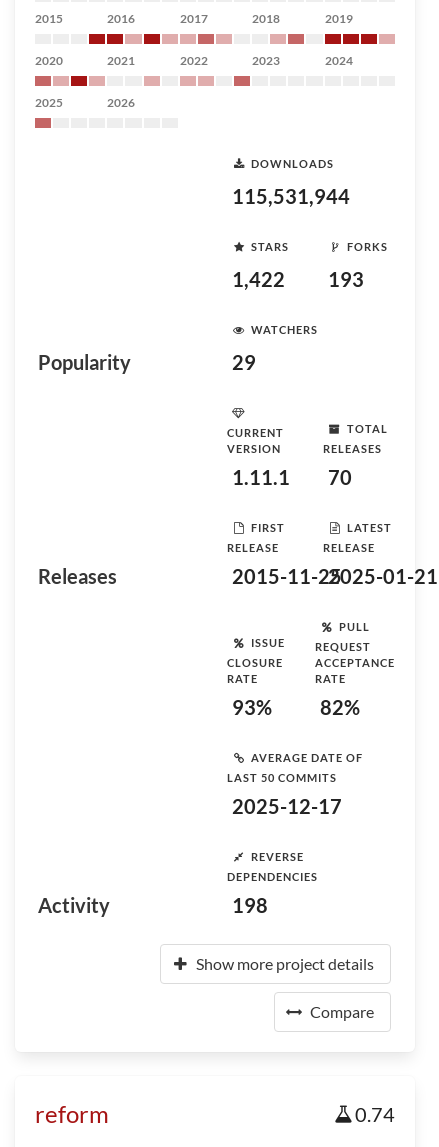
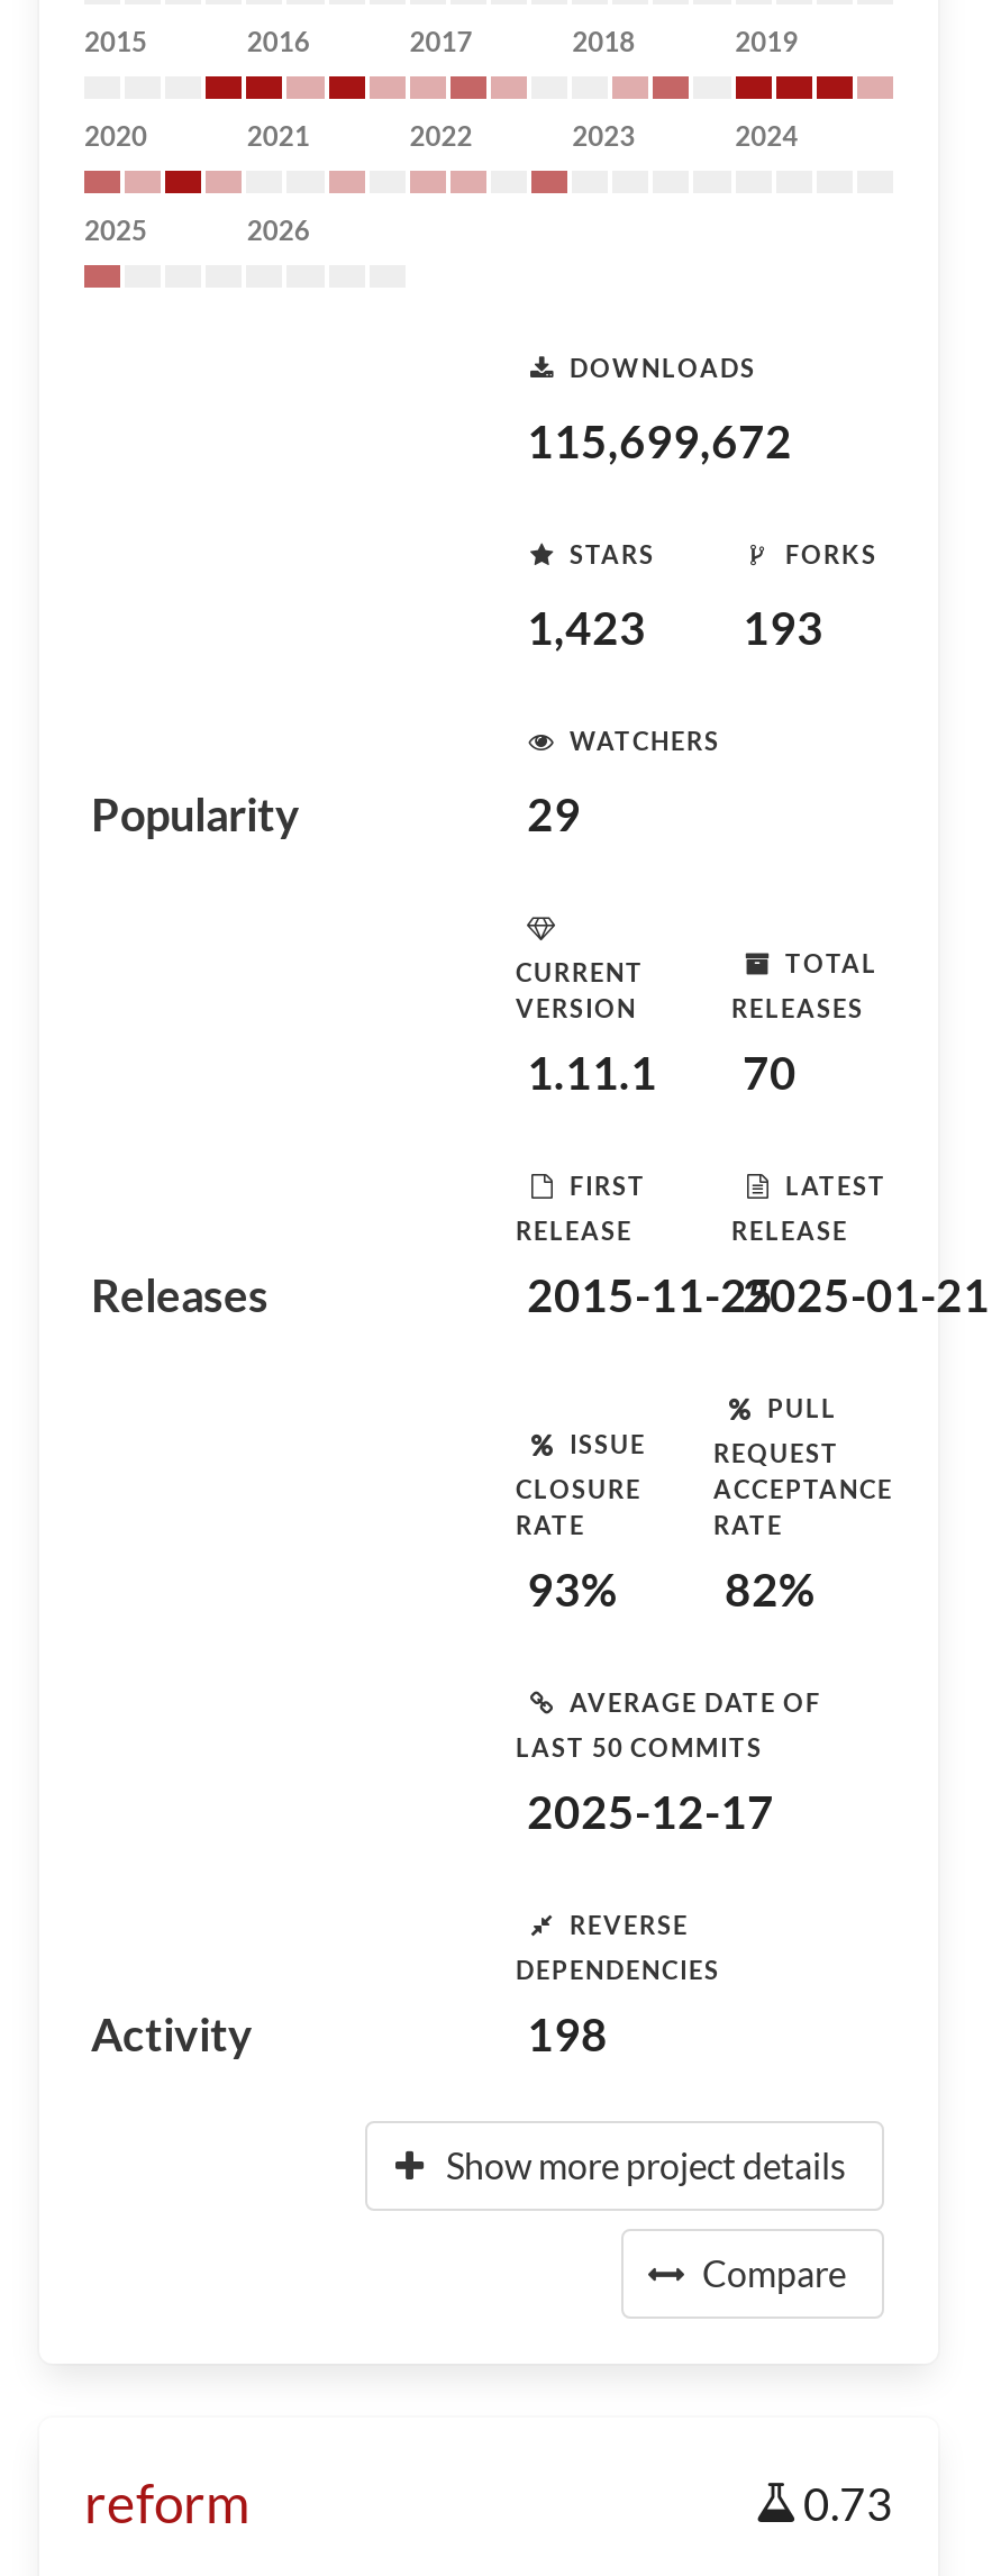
- 115,531,944
+ 115,699,672

- 1,422 193
+ 1,423 193

- 0.74
+ 0.73
